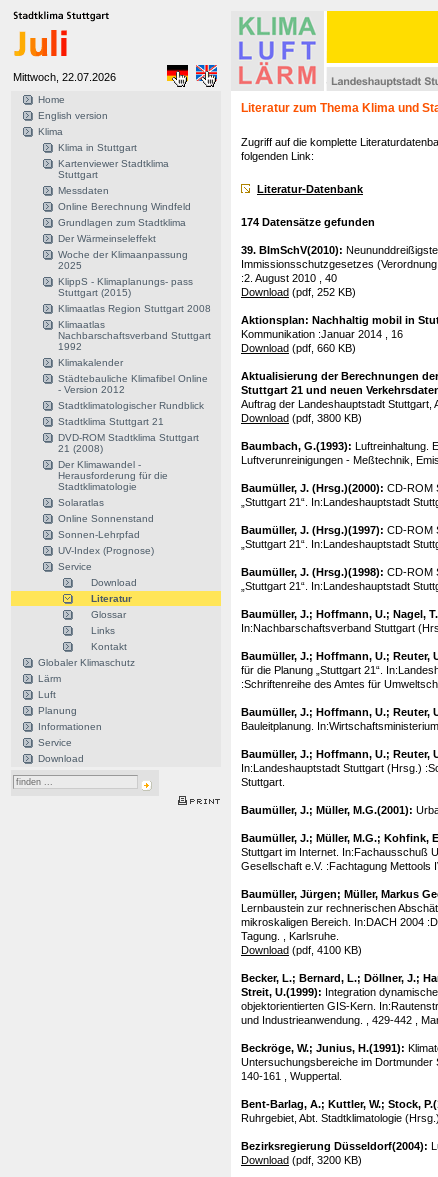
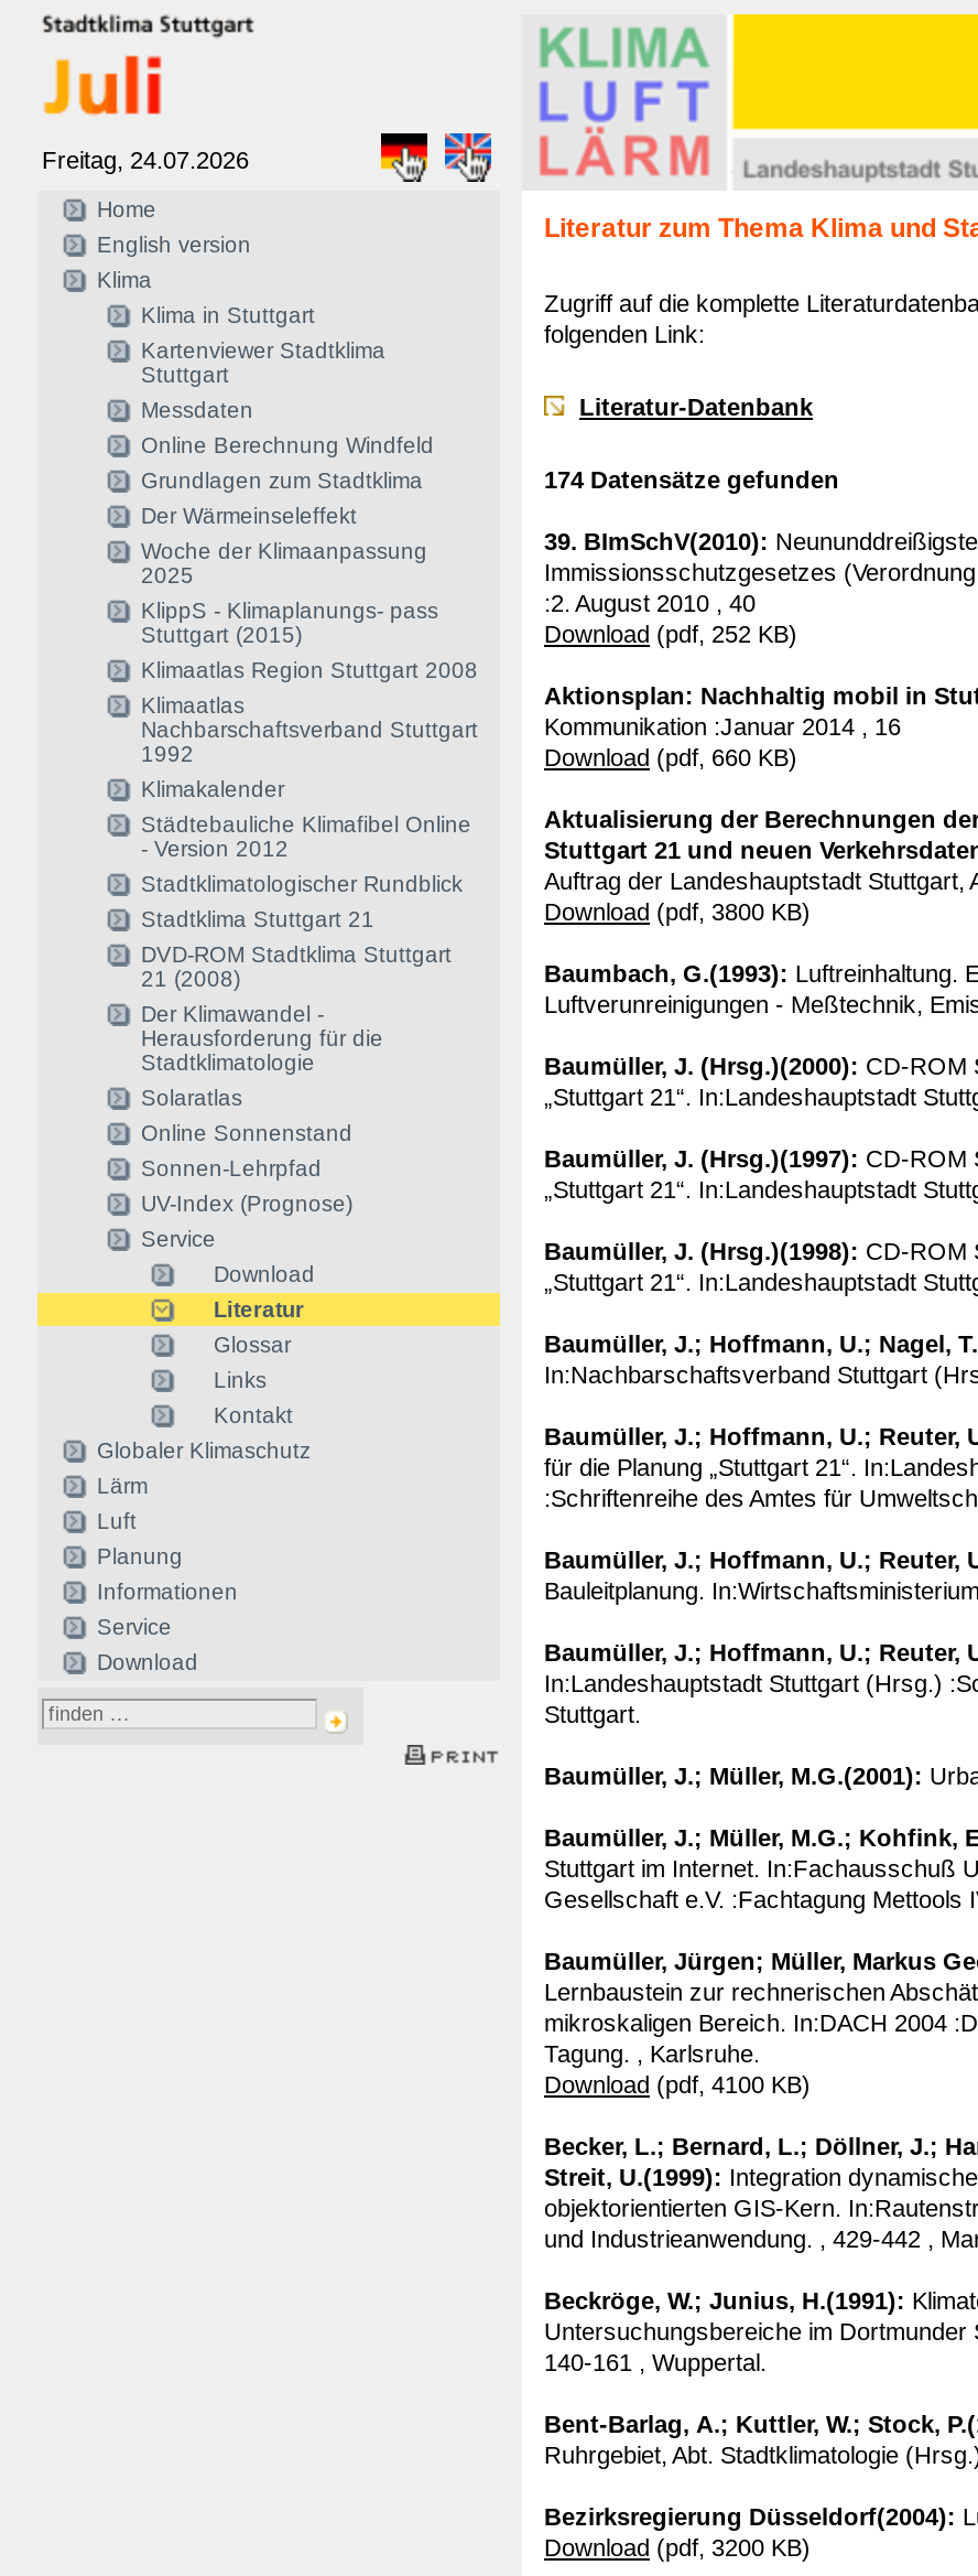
- Mittwoch, 22.07.2026
+ Freitag, 24.07.2026
